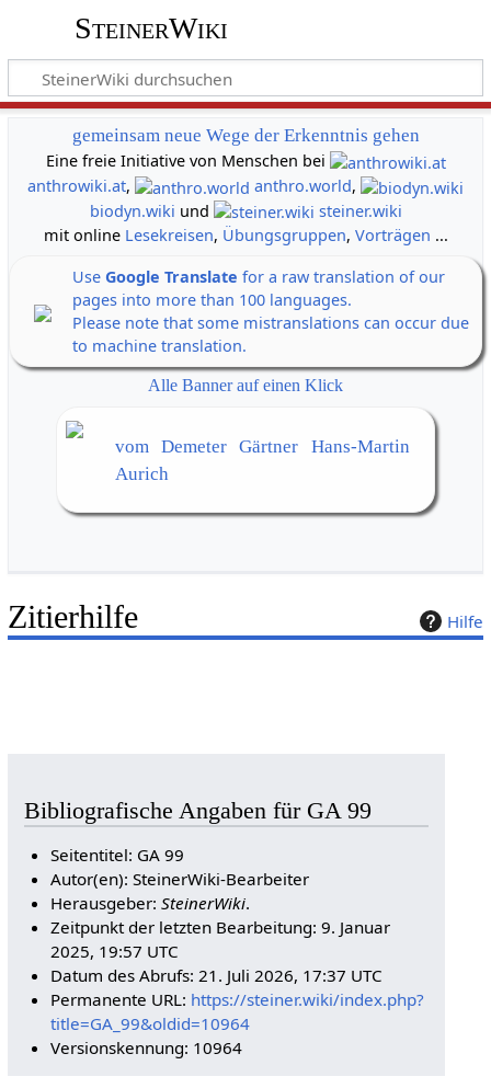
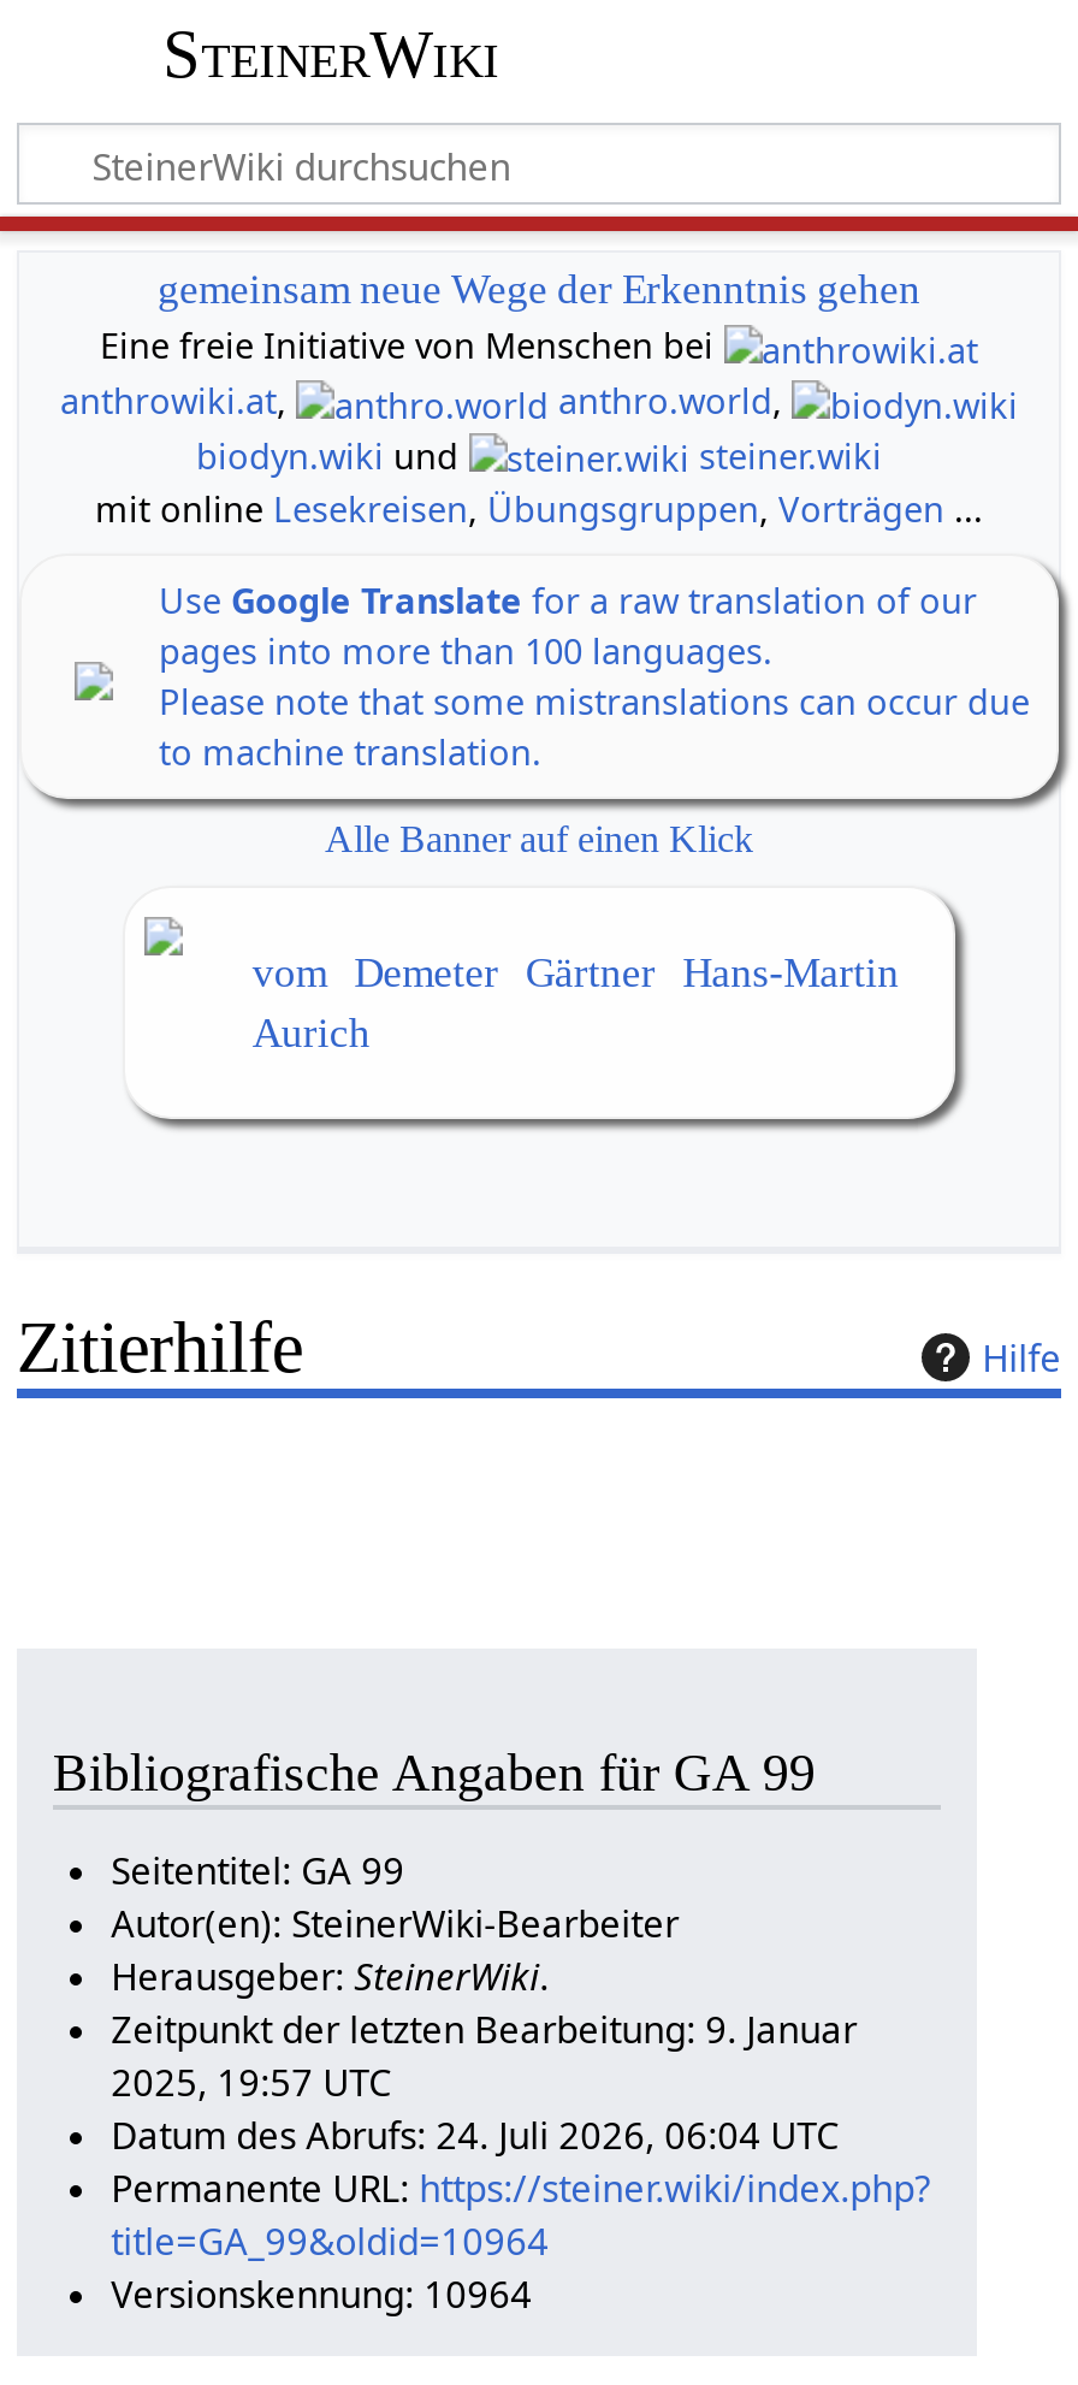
- Datum des Abrufs: 21. Juli 2026, 17:37 UTC
+ Datum des Abrufs: 24. Juli 2026, 06:04 UTC
